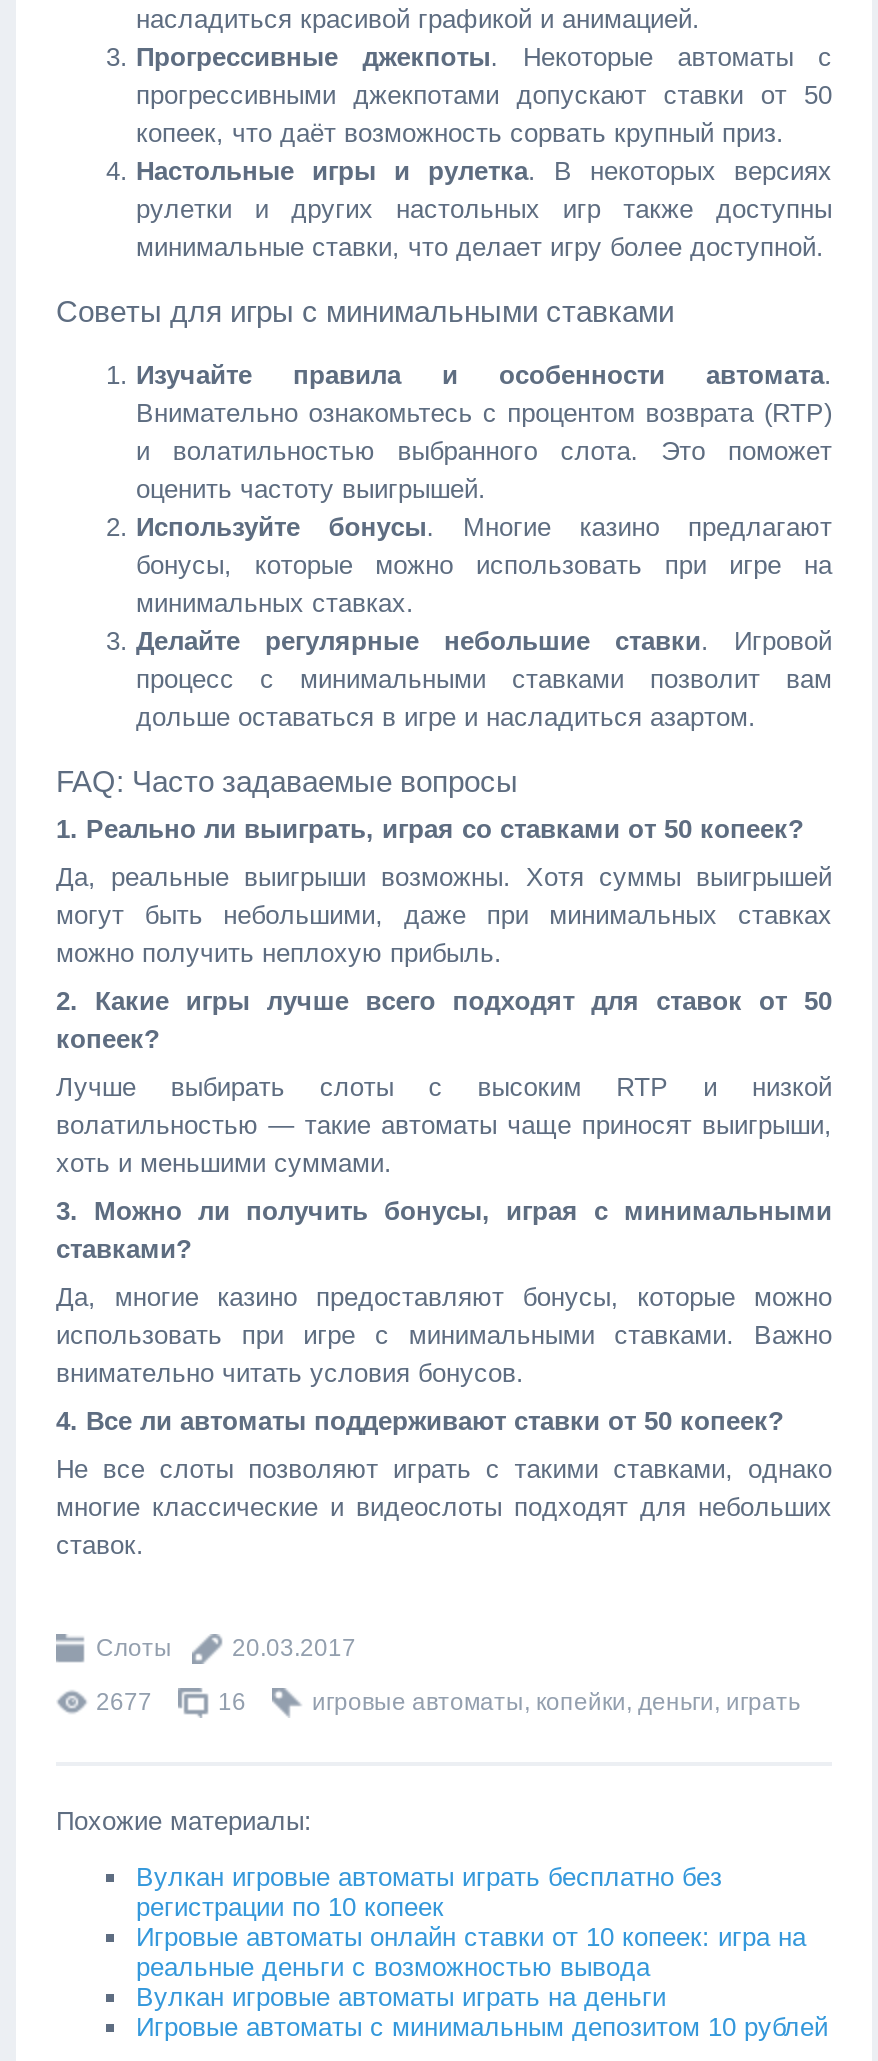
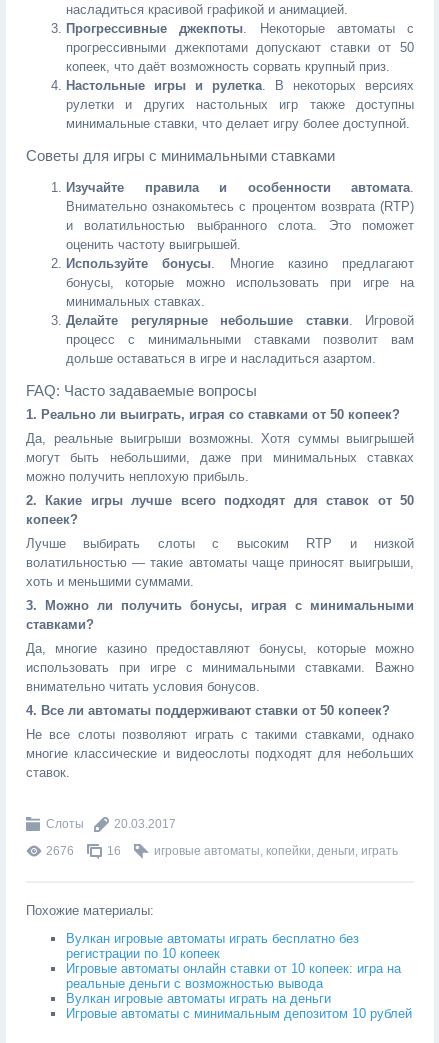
- 2677
+ 2676
